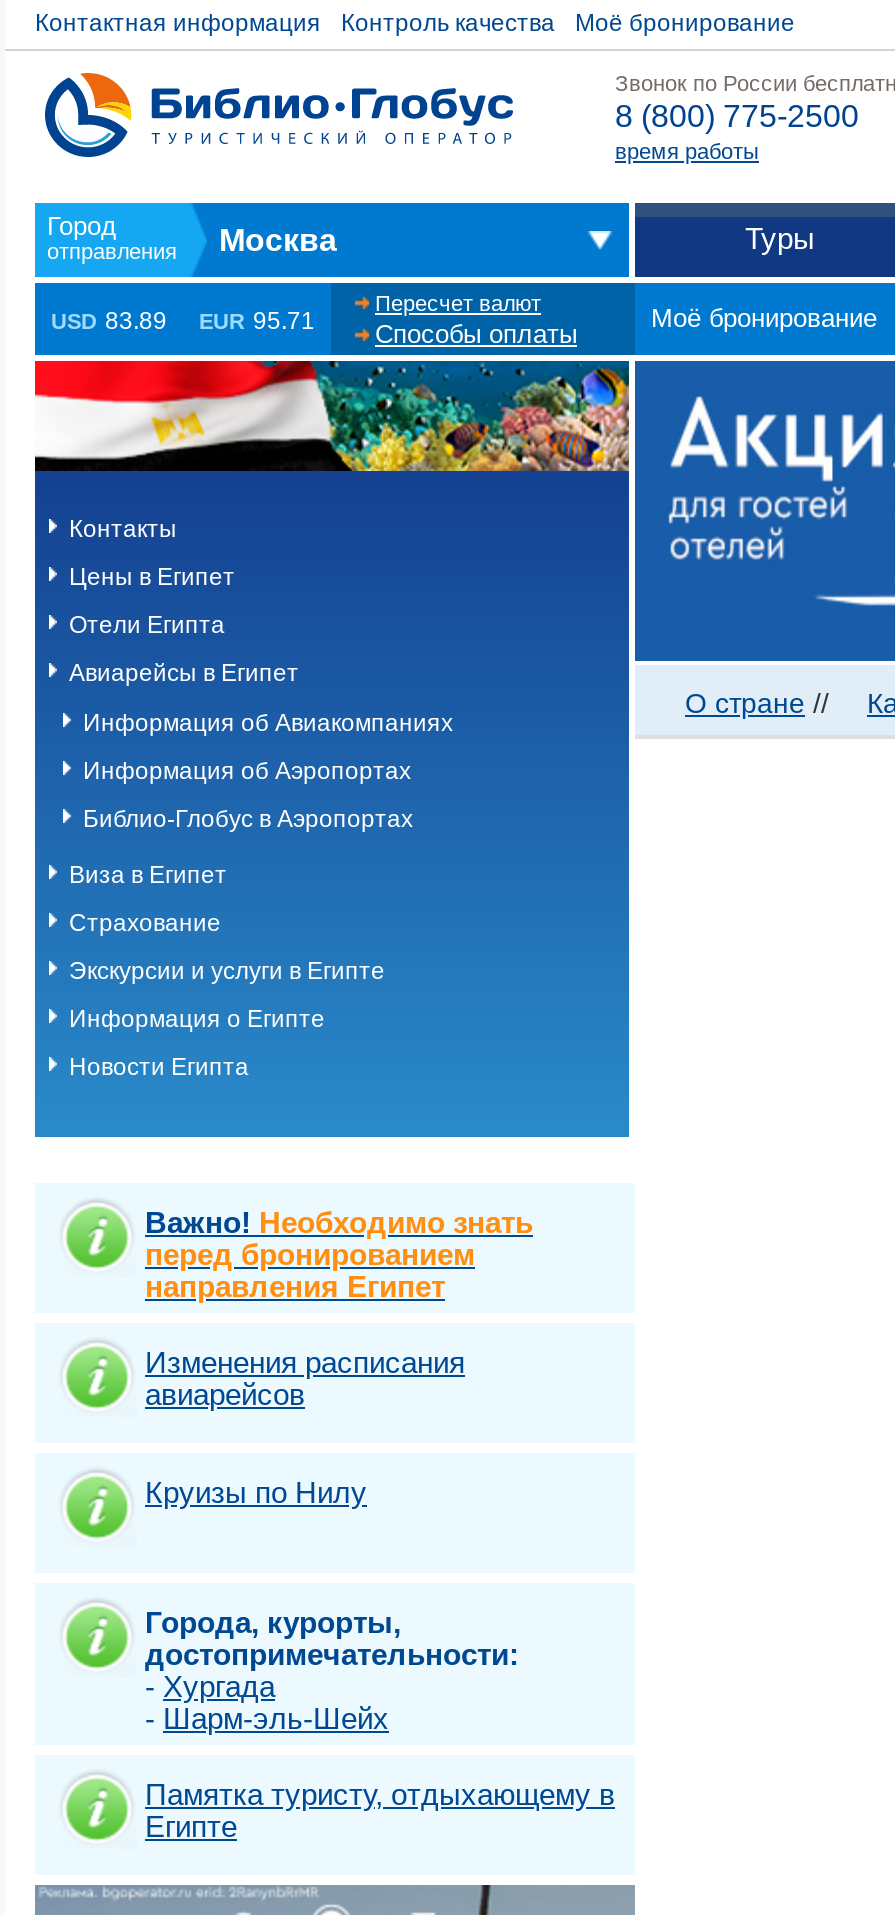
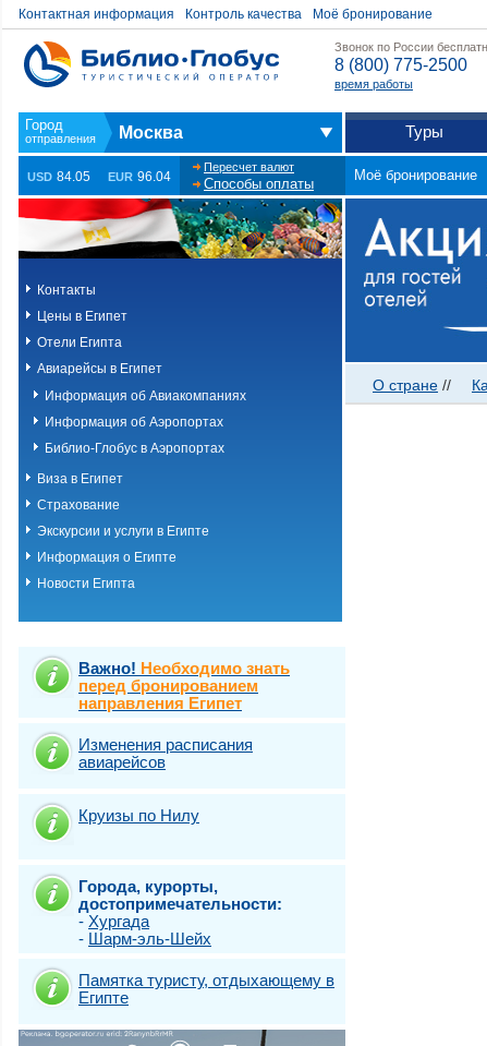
- USD 83.89
+ USD 84.05

- EUR 95.71
+ EUR 96.04
